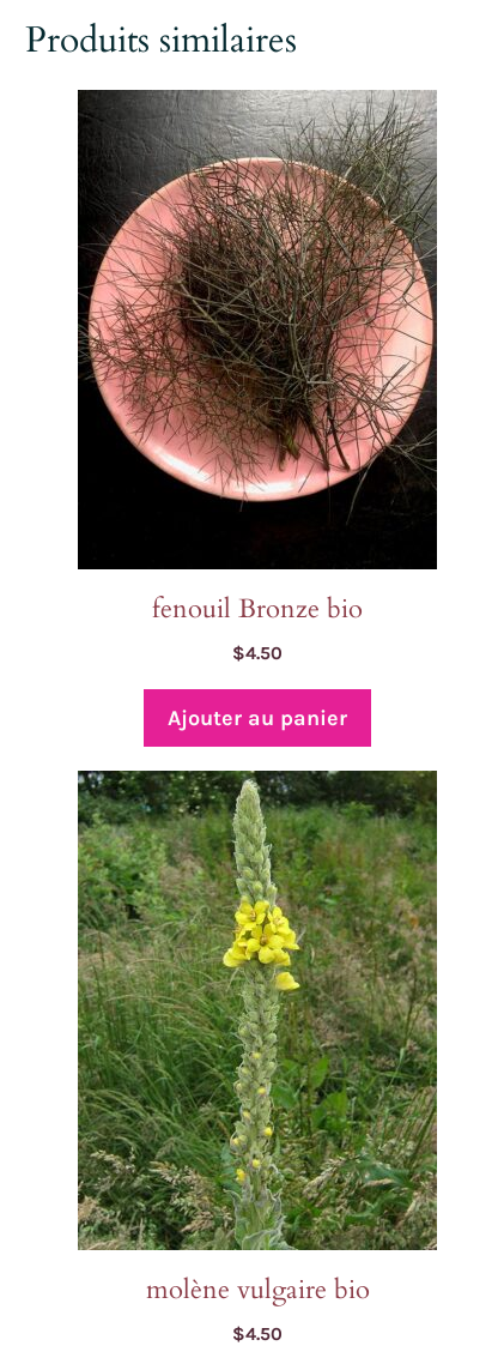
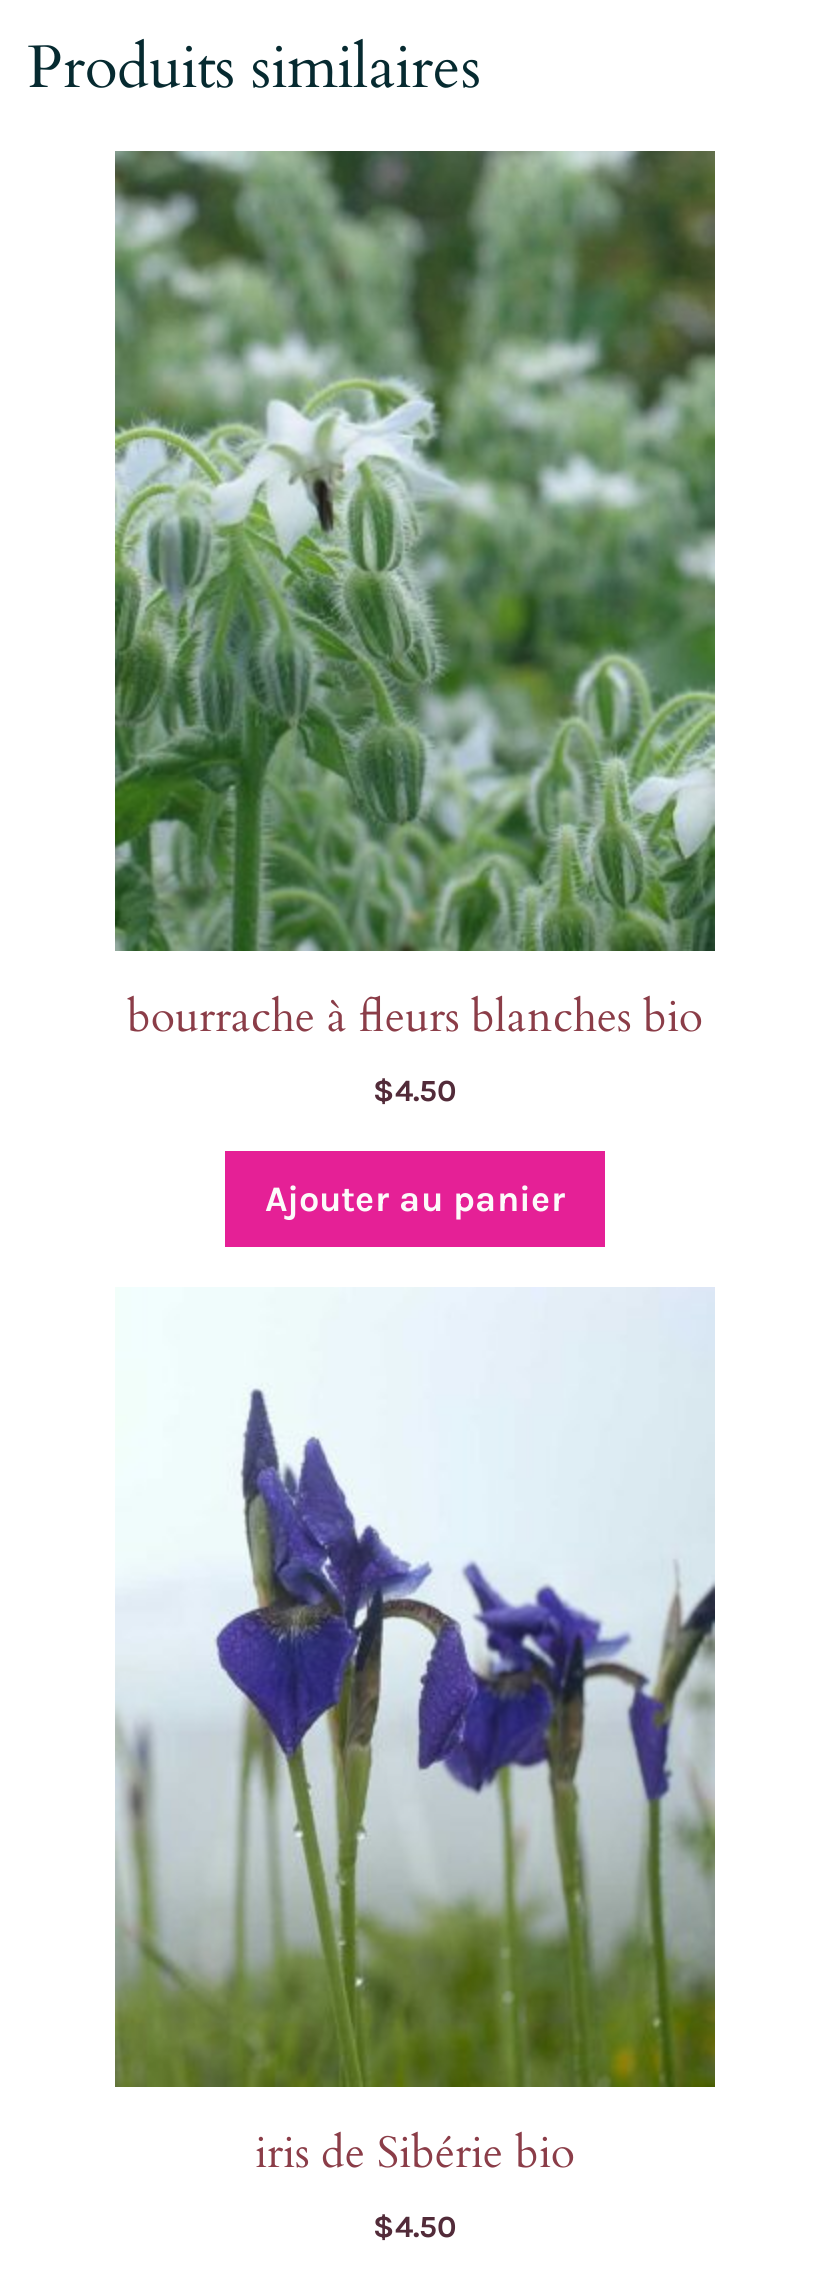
- [image]
- fenouil Bronze bio
+ [image]
+ bourrache à fleurs blanches bio

- [image]
- molène vulgaire bio
+ [image]
+ iris de Sibérie bio
